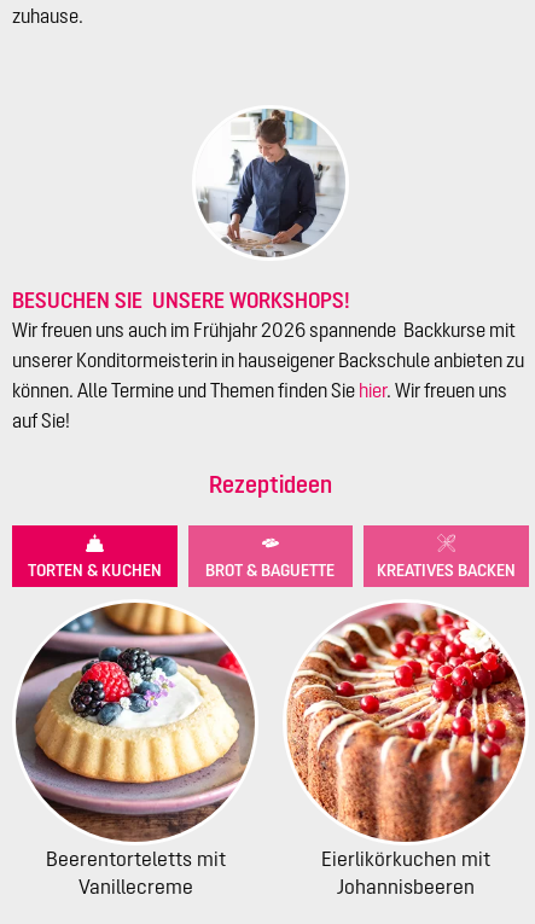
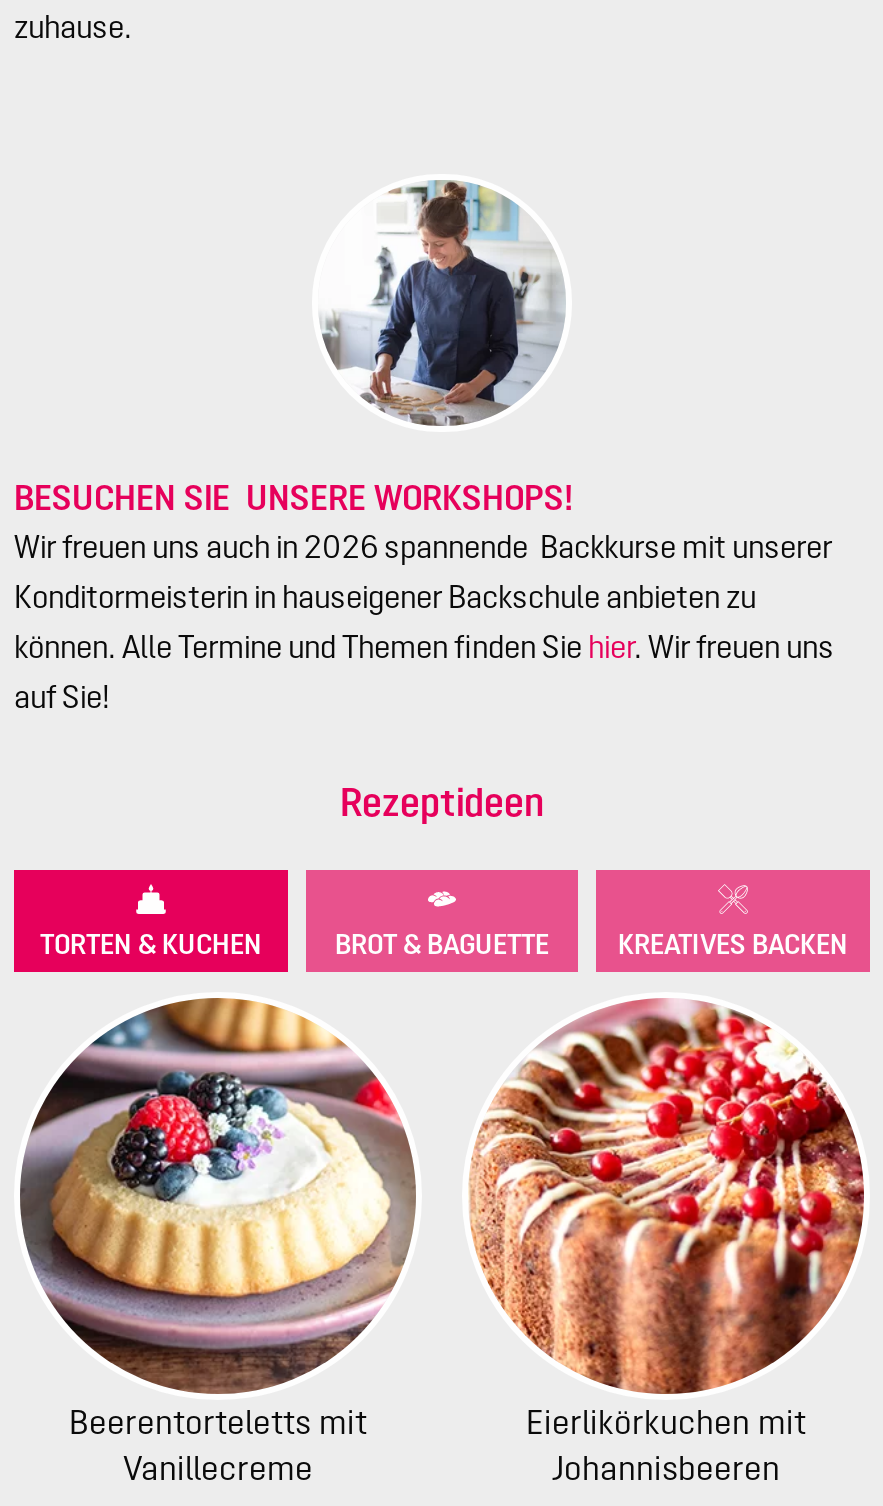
- Wir freuen uns auch im Frühjahr 2026 spannende Backkurse mit
- unserer Konditormeisterin in hauseigener Backschule anbieten zu
+ Wir freuen uns auch in 2026 spannende Backkurse mit unserer
+ Konditormeisterin in hauseigener Backschule anbieten zu
